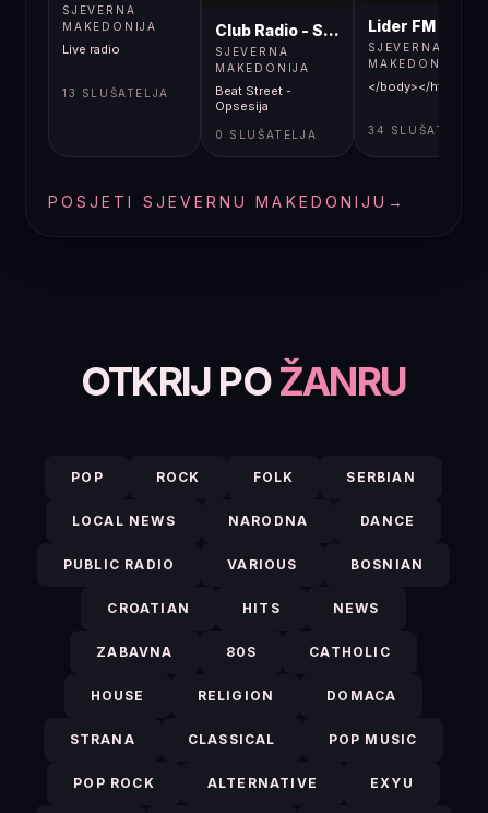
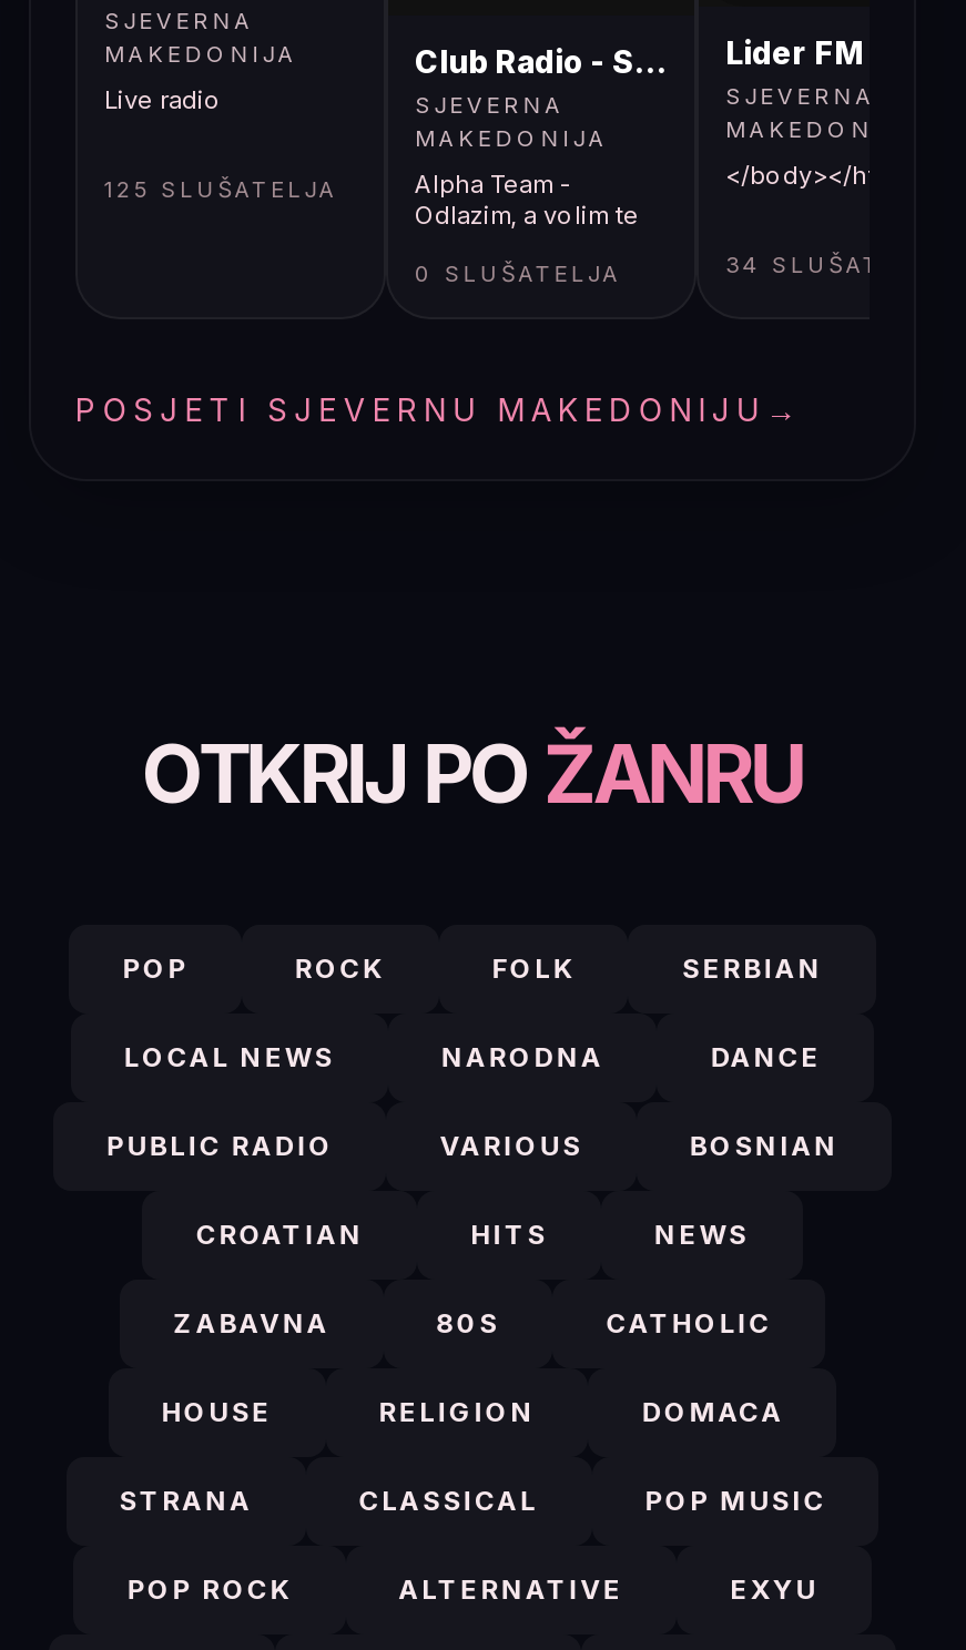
- 13 SLUŠATELJA
+ 125 SLUŠATELJA

- Beat Street -
- Opsesija
+ Alpha Team -
+ Odlazim, a volim te
